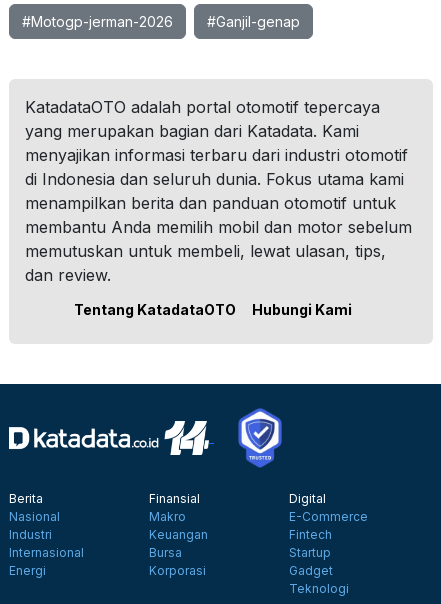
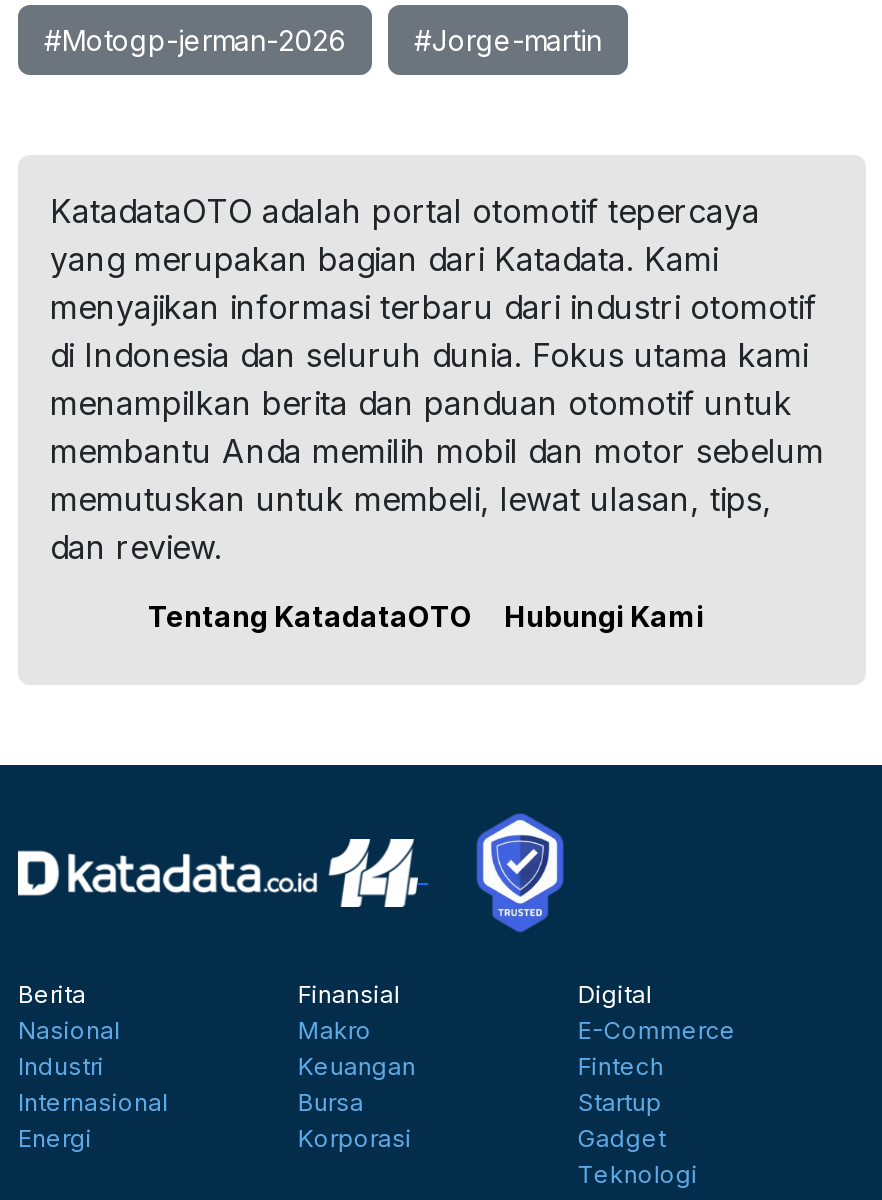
- #Ganjil-genap
+ #Jorge-martin
